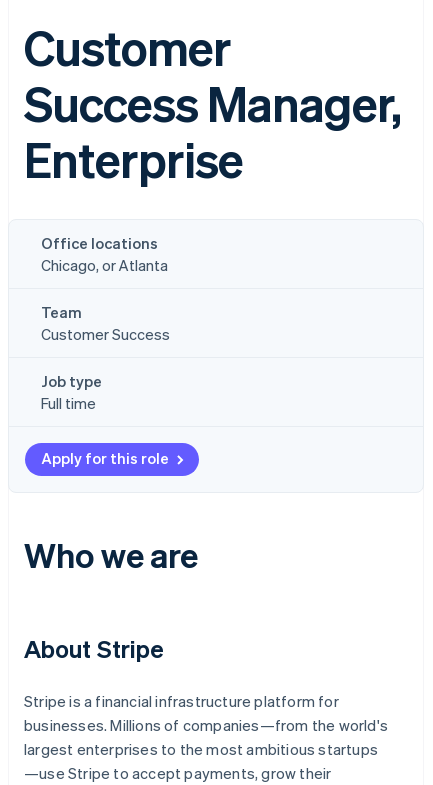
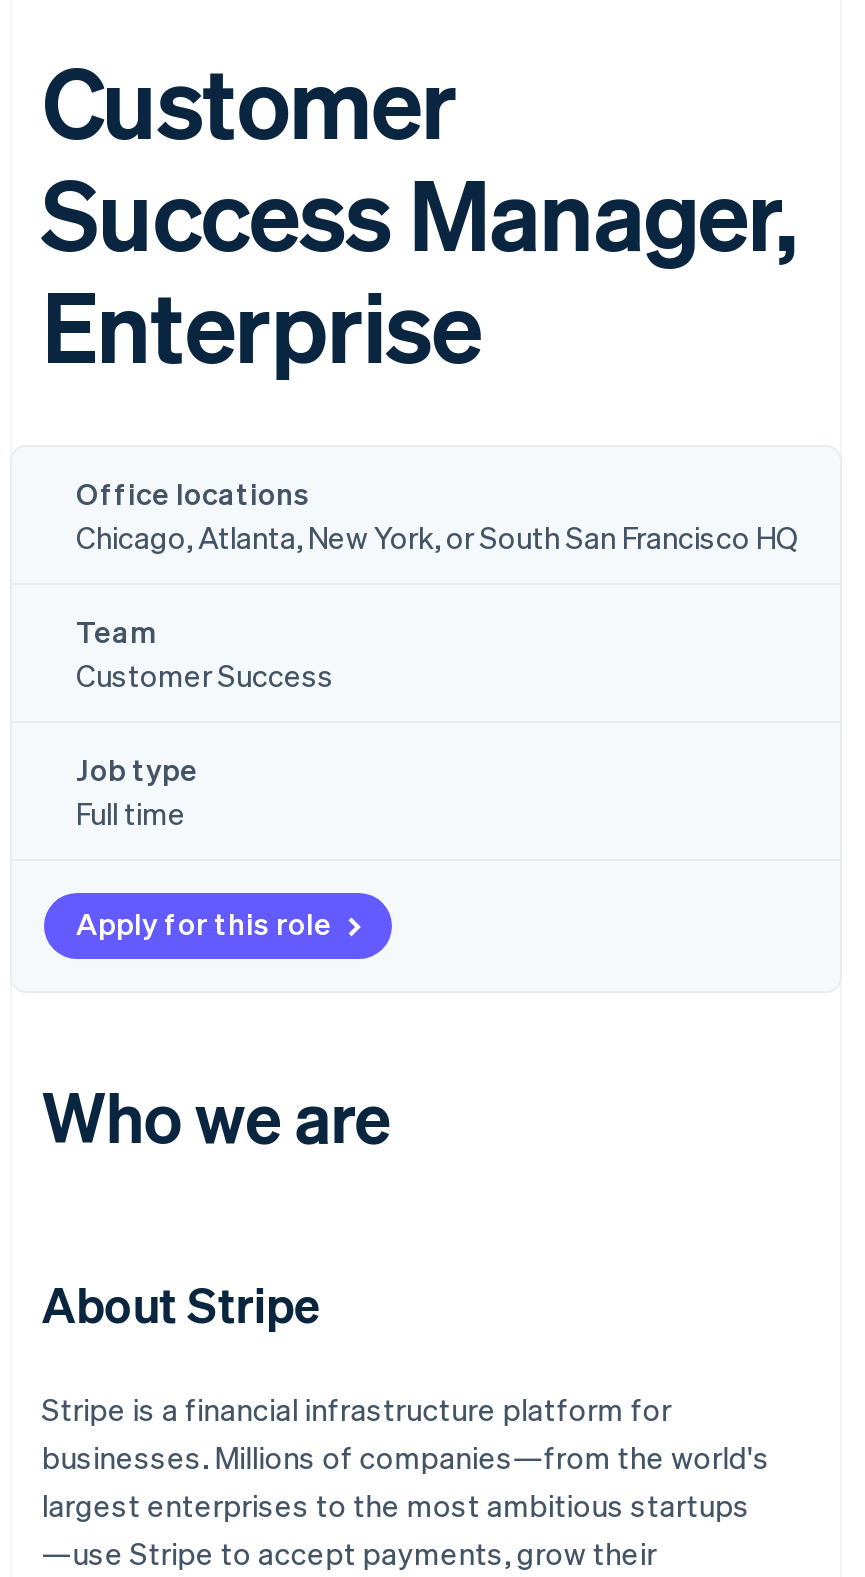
- Chicago, or Atlanta
+ Chicago, Atlanta, New York, or South San Francisco HQ
